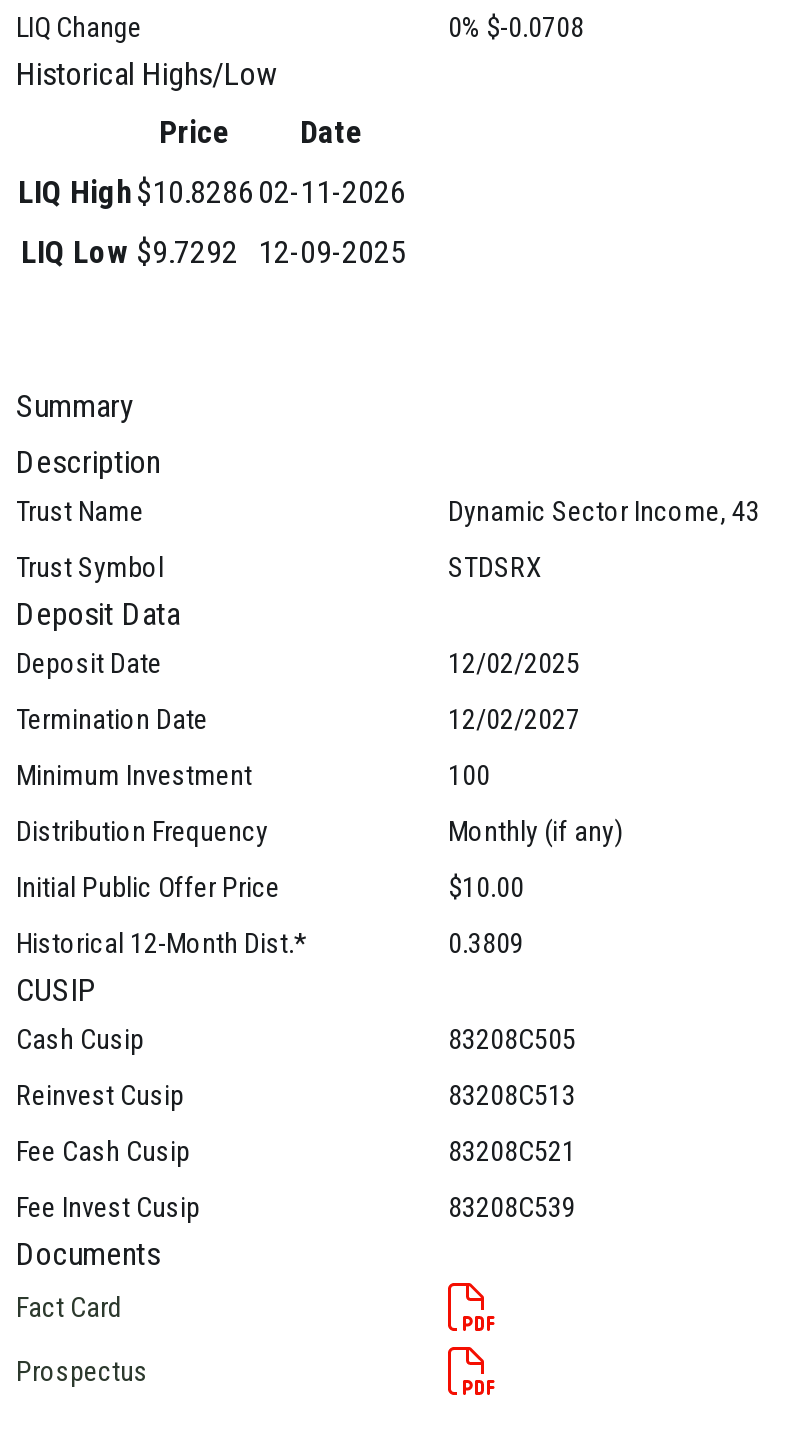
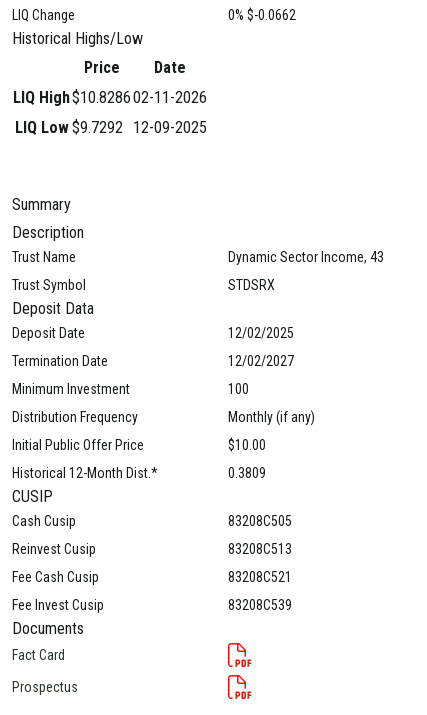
- 0% $-0.0708
+ 0% $-0.0662
